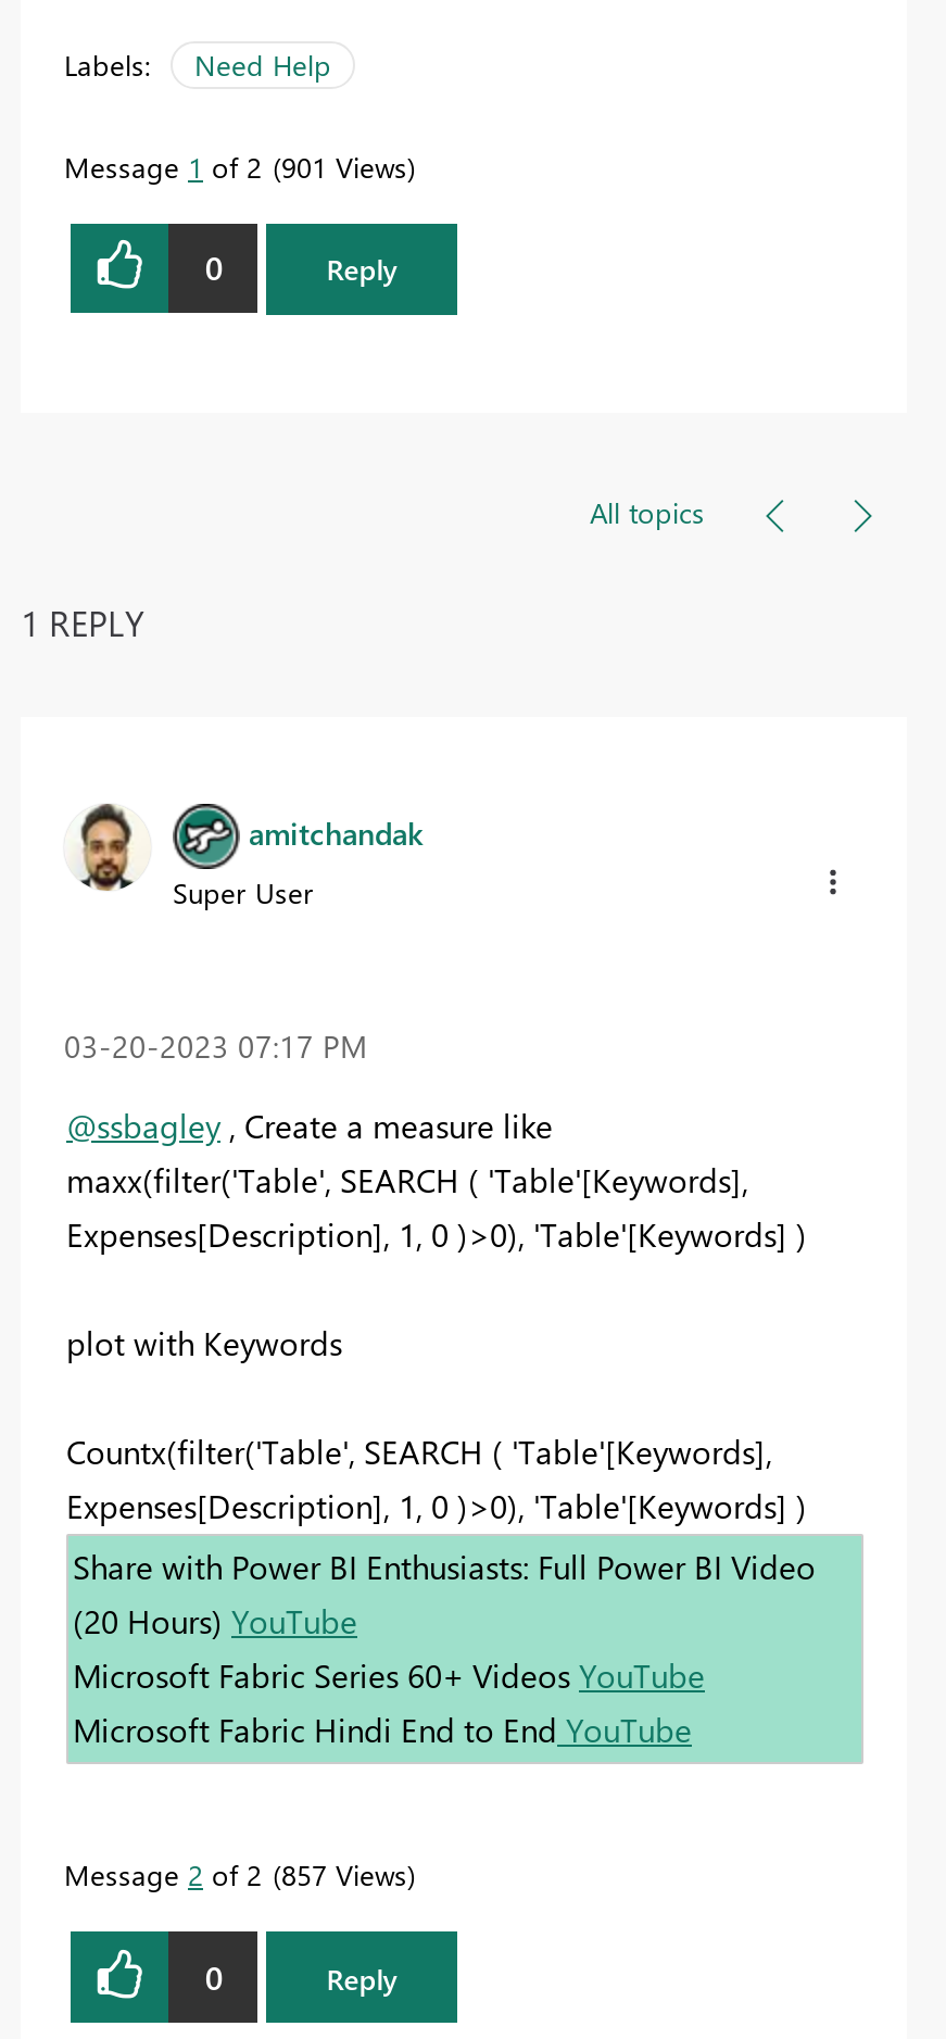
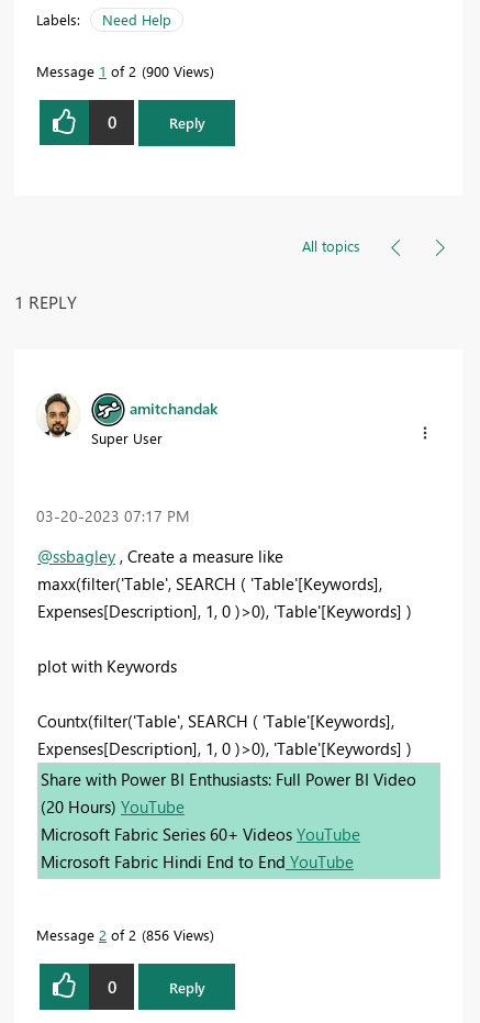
- Message 1 of 2 901 Views
+ Message 1 of 2 900 Views

- Message 2 of 2 857 Views
+ Message 2 of 2 856 Views
